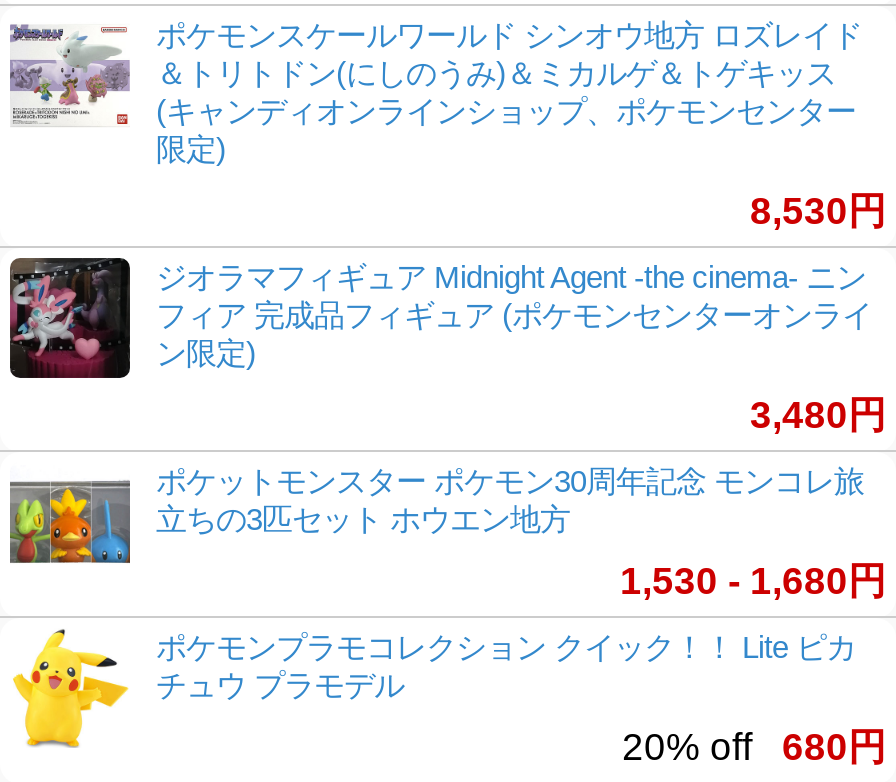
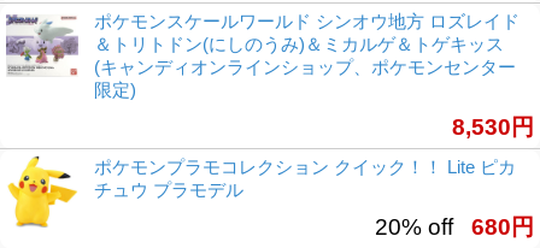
- [image]
- ジオラマフィギュア Midnight Agent -the cinema- ニン
- フィア 完成品フィギュア (ポケモンセンターオンライ
- ン限定)
- 3,480円
- ポケットモンスター ポケモン30周年記念 モンコレ旅
- 立ちの3匹セット ホウエン地方
- 1,530 - 1,680円

- [image]
